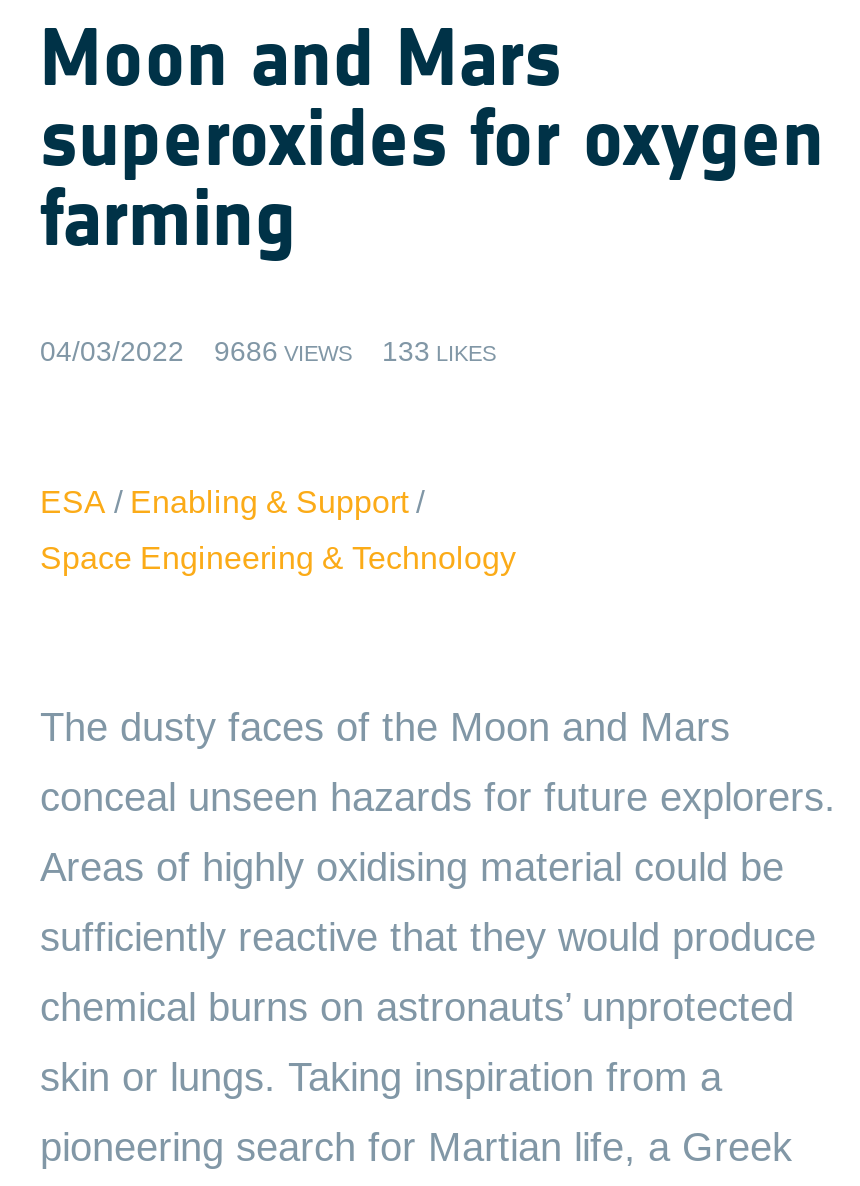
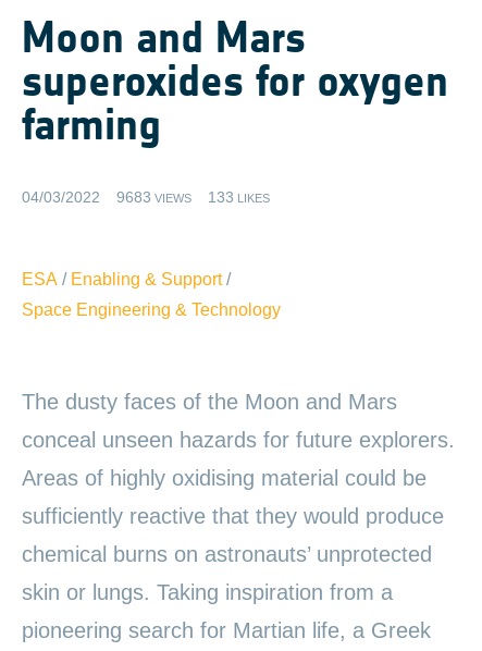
- 04/03/2022 9686 VIEWS 133 LIKES
+ 04/03/2022 9683 VIEWS 133 LIKES
